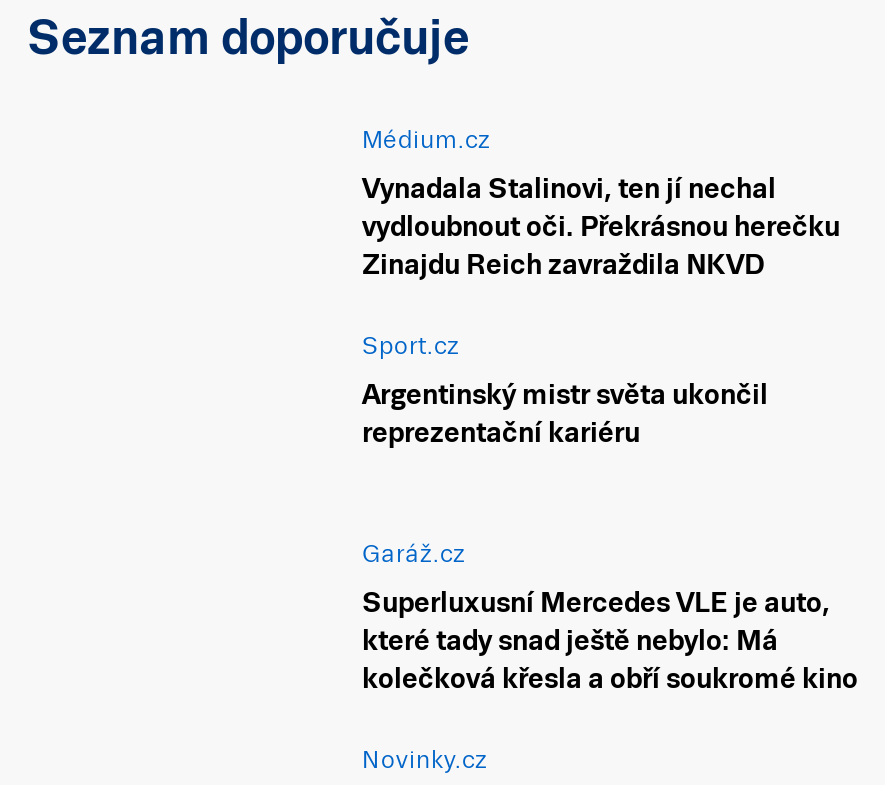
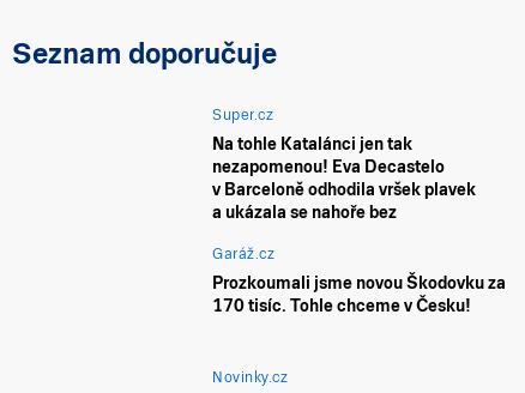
- Médium.cz
- Vynadala Stalinovi, ten jí nechal
- vydloubnout oči. Překrásnou herečku
- Zinajdu Reich zavraždila NKVD
- Sport.cz
- Argentinský mistr světa ukončil
- reprezentační kariéru
+ Super.cz
+ Na tohle Katalánci jen tak
+ nezapomenou! Eva Decastelo
+ v Barceloně odhodila vršek plavek
+ a ukázala se nahoře bez

- Superluxusní Mercedes VLE je auto,
- které tady snad ještě nebylo: Má
- kolečková křesla a obří soukromé kino
+ Prozkoumali jsme novou Škodovku za
+ 170 tisíc. Tohle chceme v Česku!
